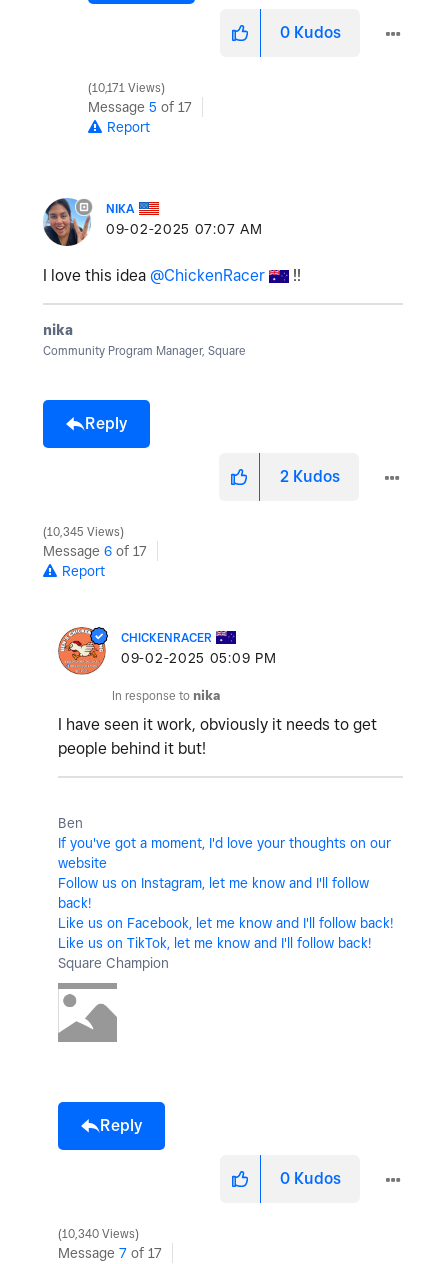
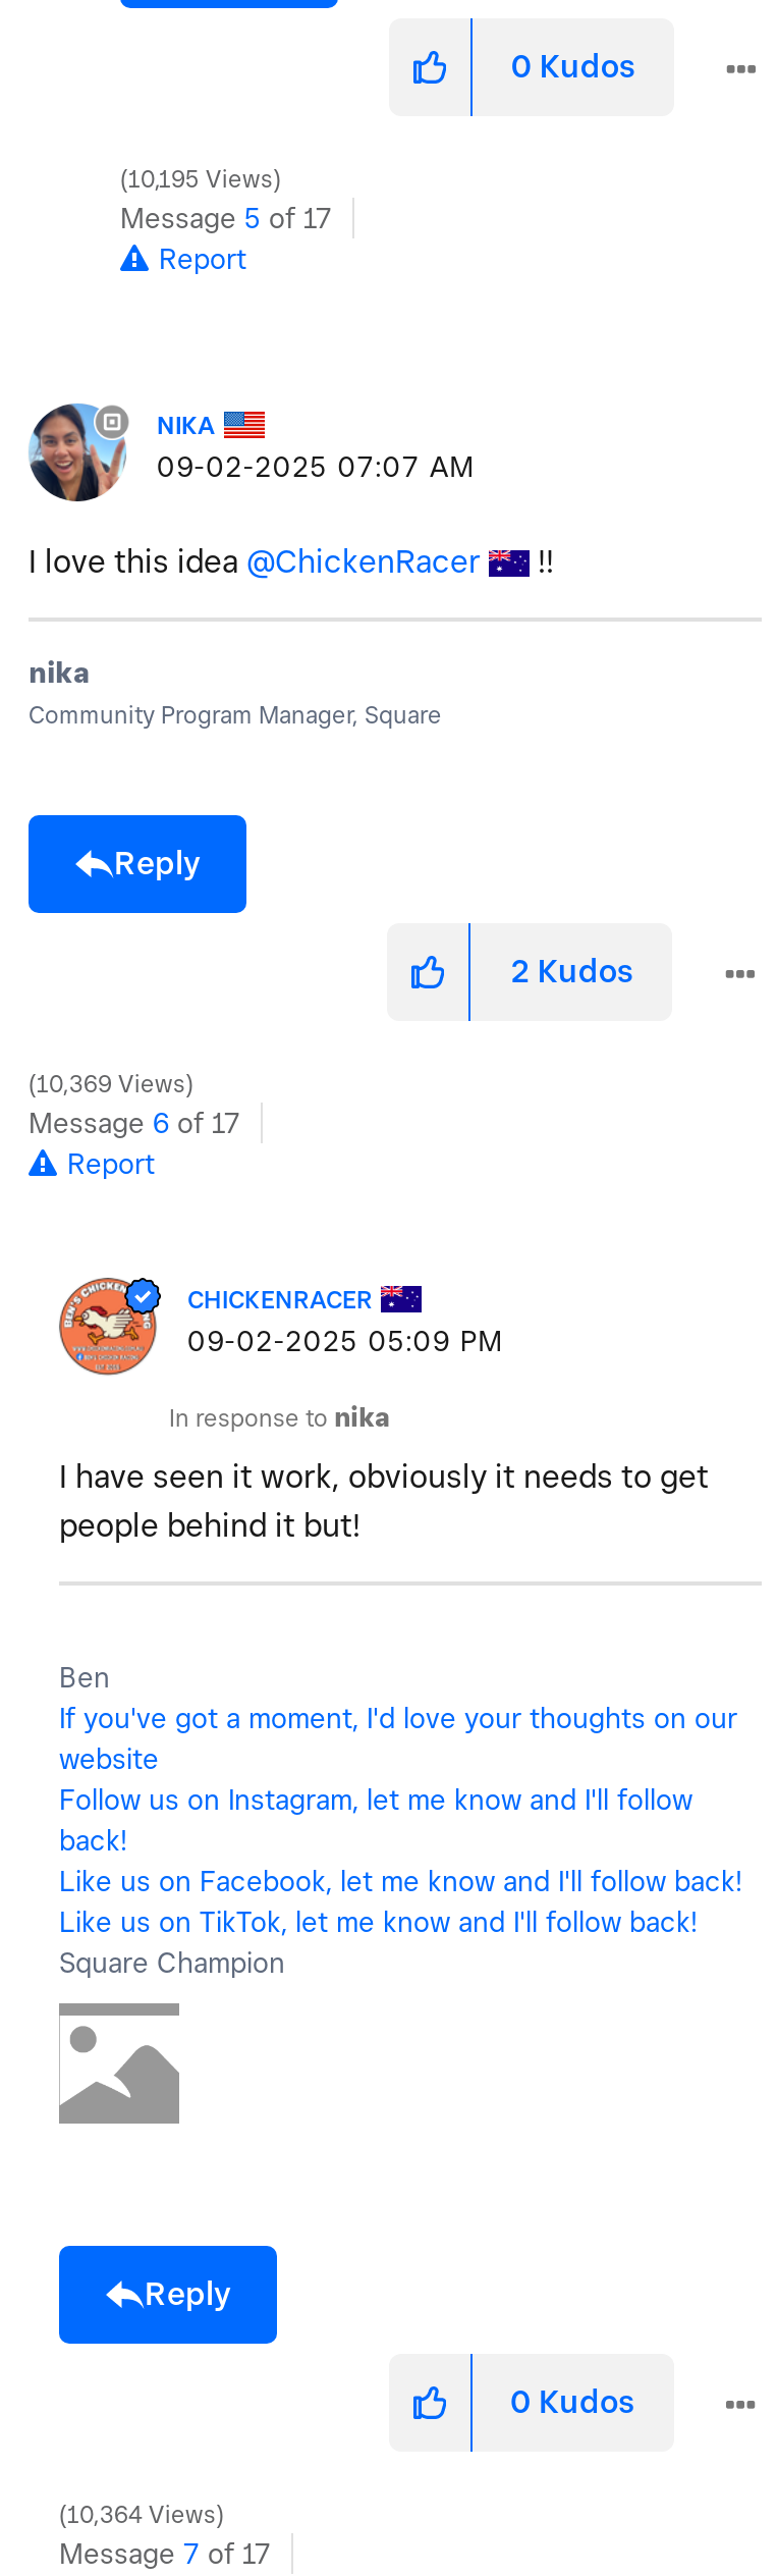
- 10,171 Views
+ 10,195 Views

- 10,345 Views
+ 10,369 Views

- 10,340 Views
+ 10,364 Views
